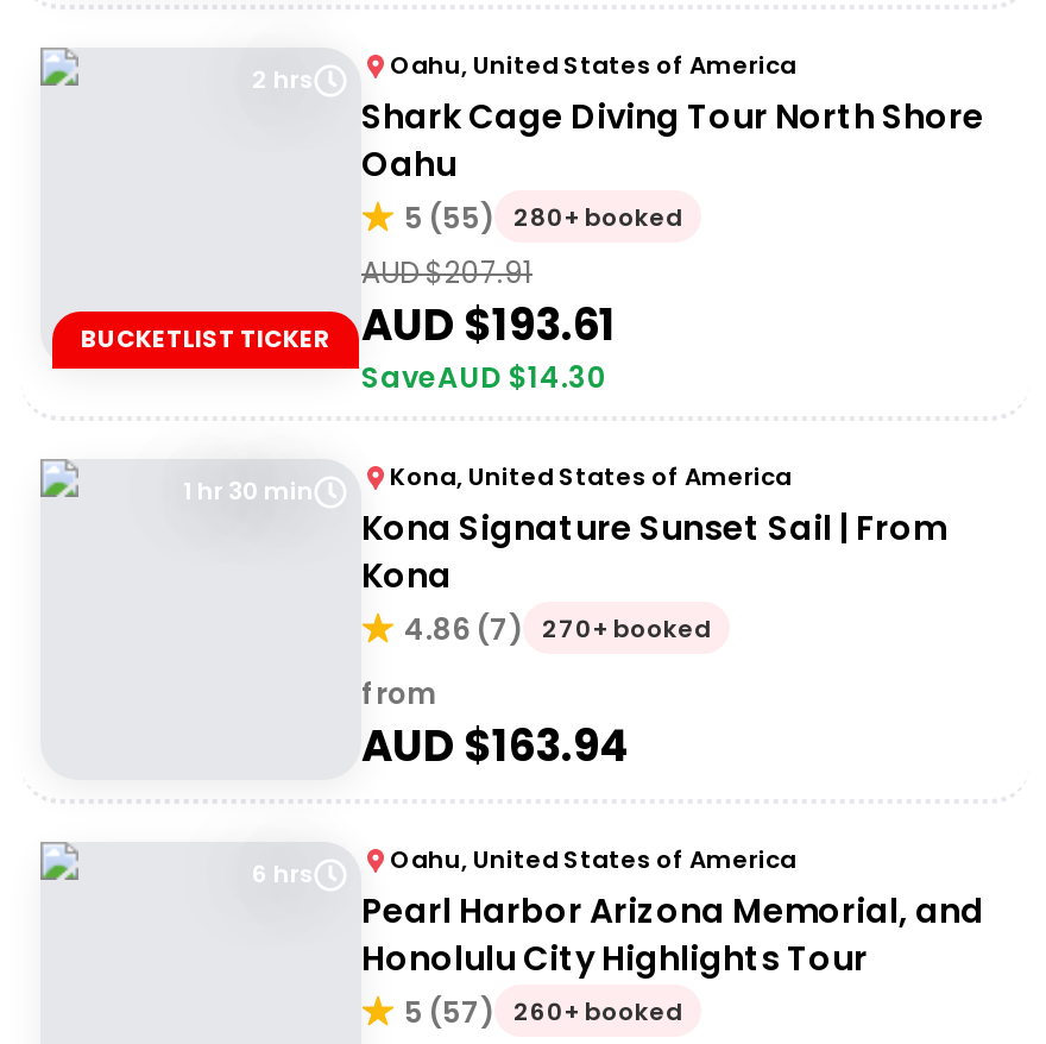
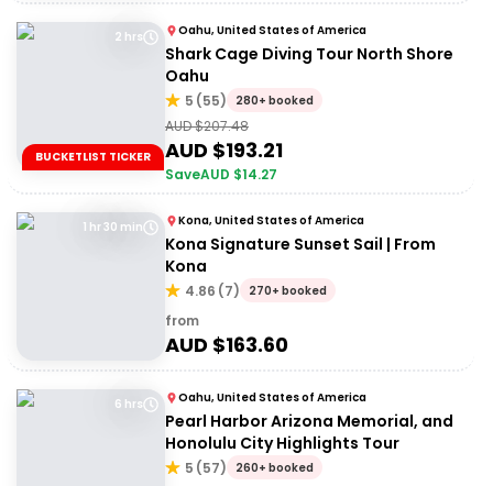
- AUD $207.91
+ AUD $207.48

- BUCKETLIST TICKER AUD $193.61
+ BUCKETLIST TICKER AUD $193.21

- SaveAUD $14.30
+ SaveAUD $14.27

- AUD $163.94
+ AUD $163.60
